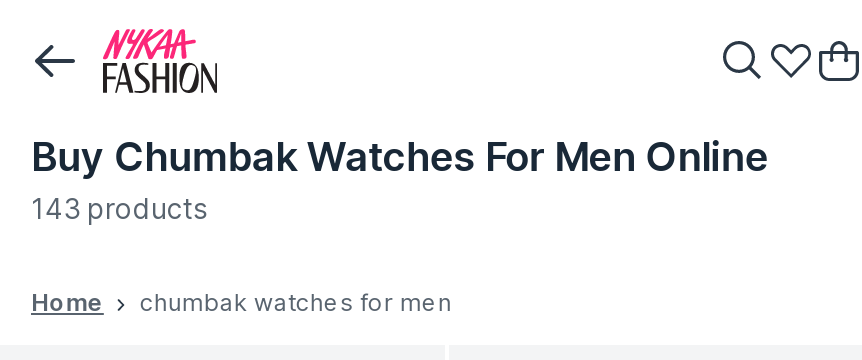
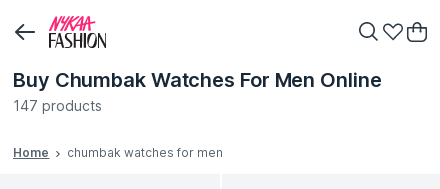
- 143 products
+ 147 products
